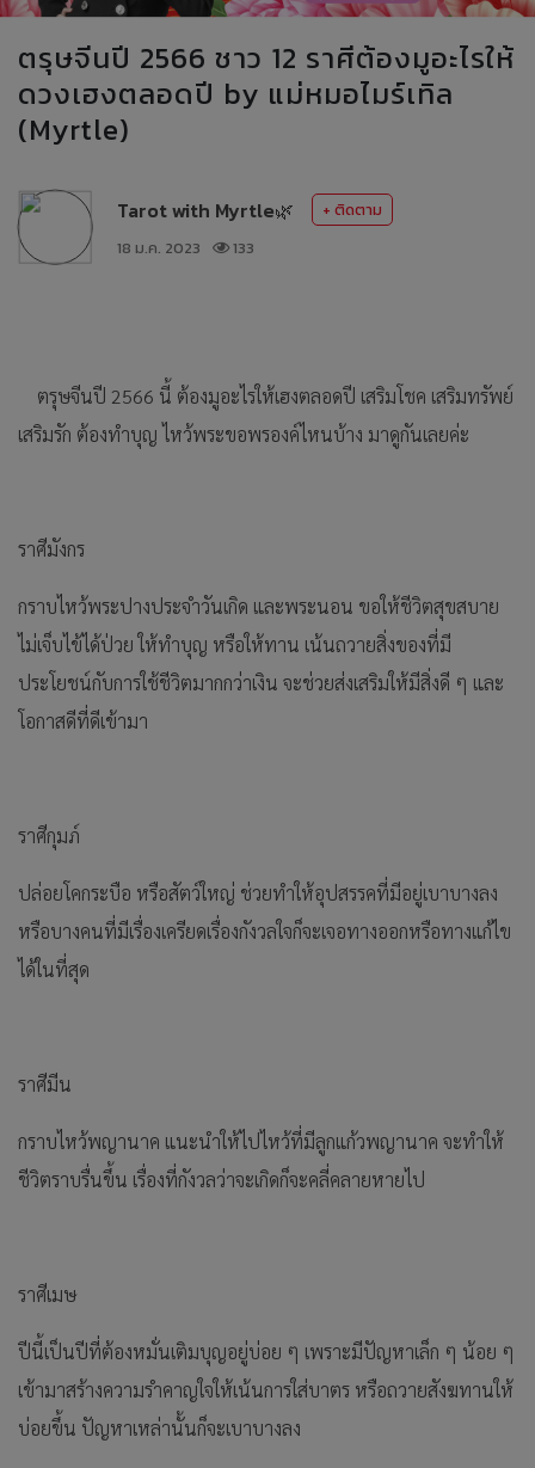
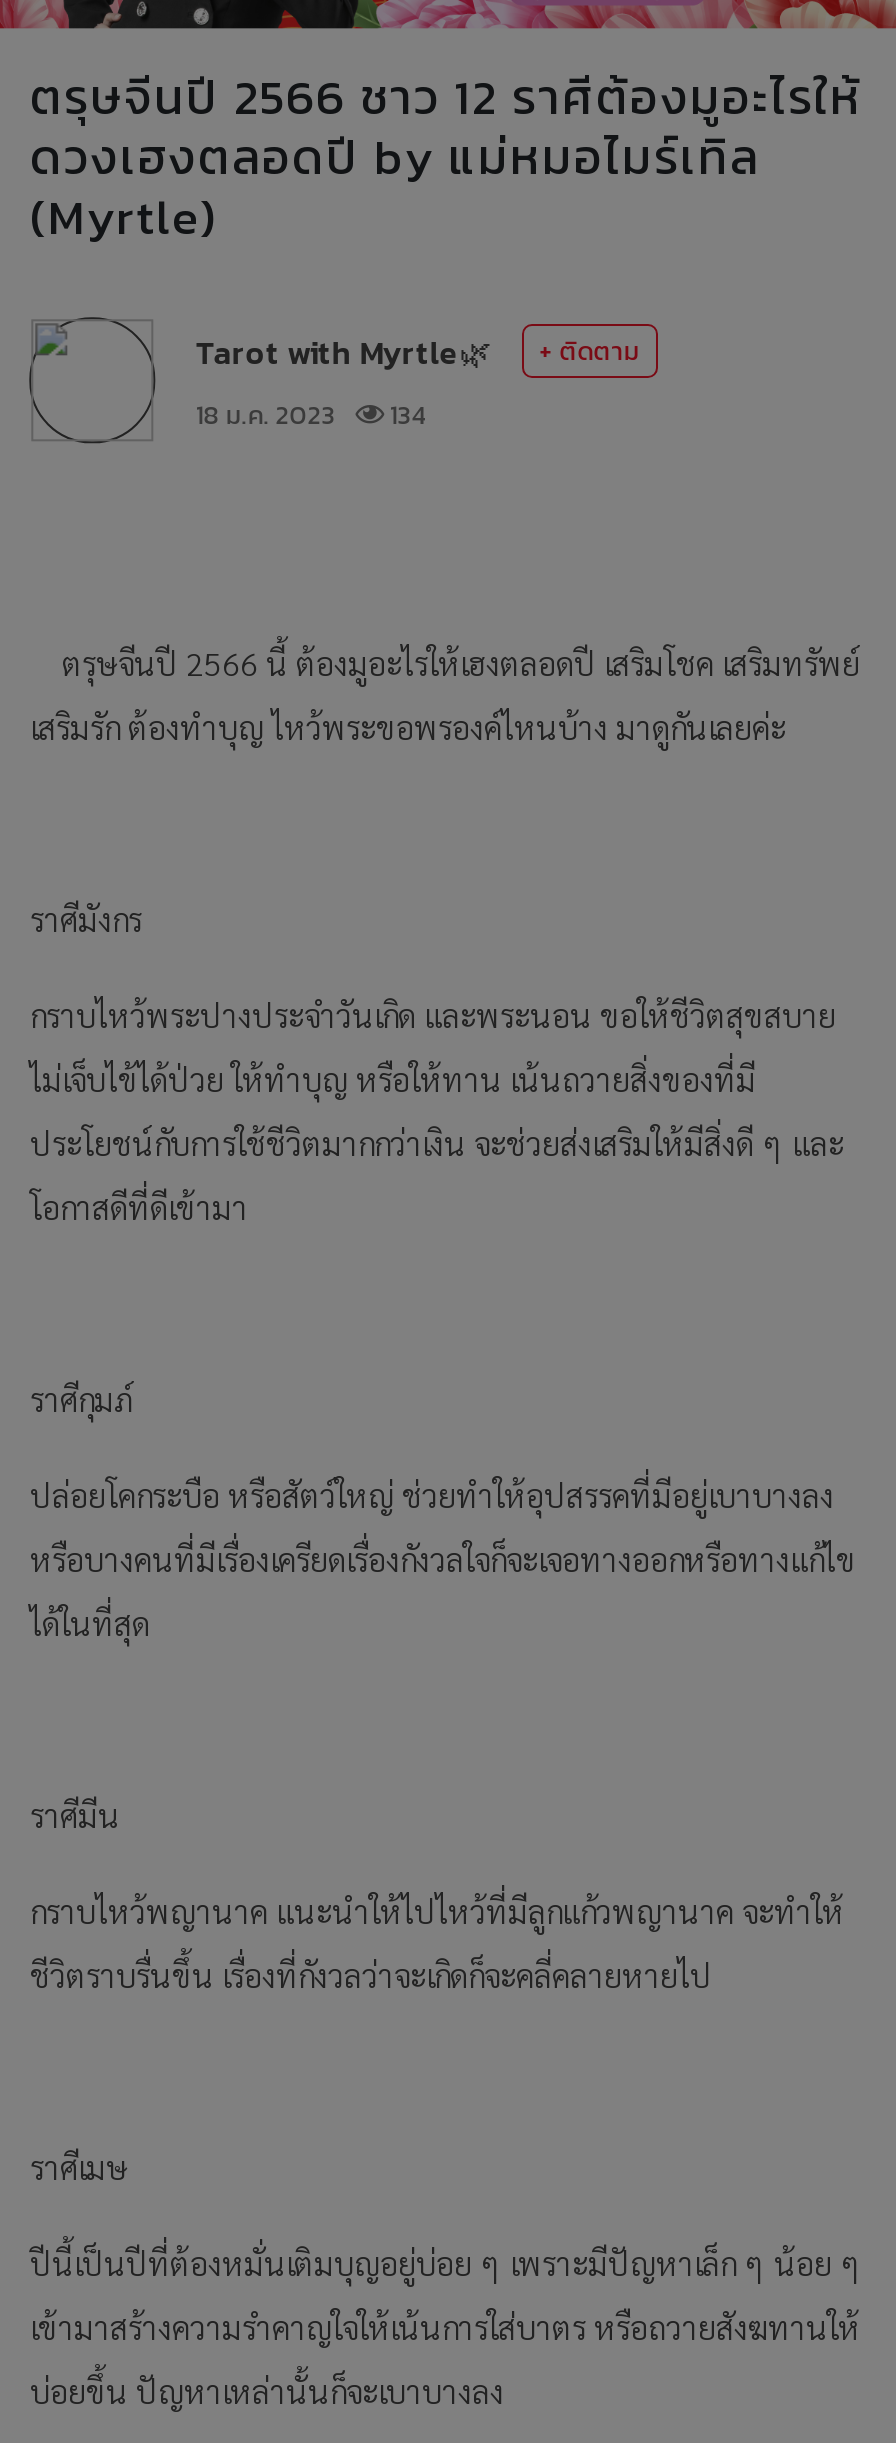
- 18 ม.ค. 2023 133
+ 18 ม.ค. 2023 134
